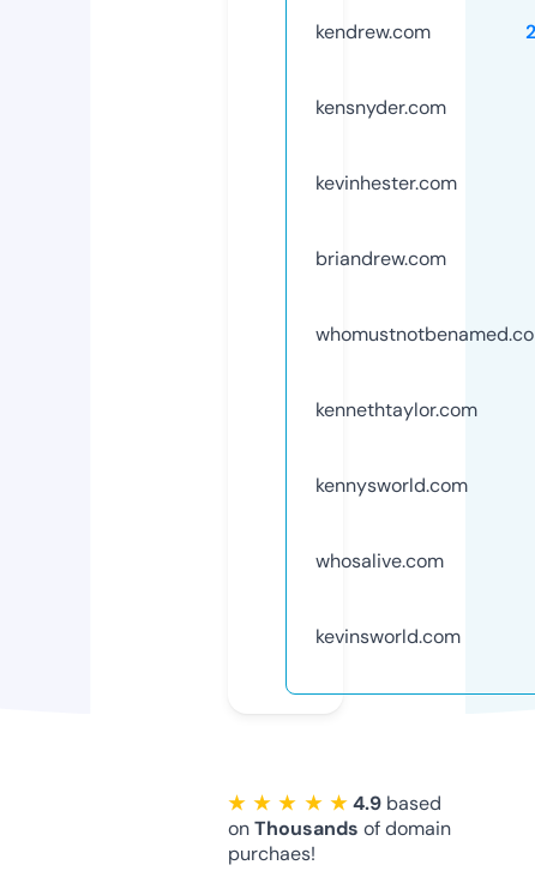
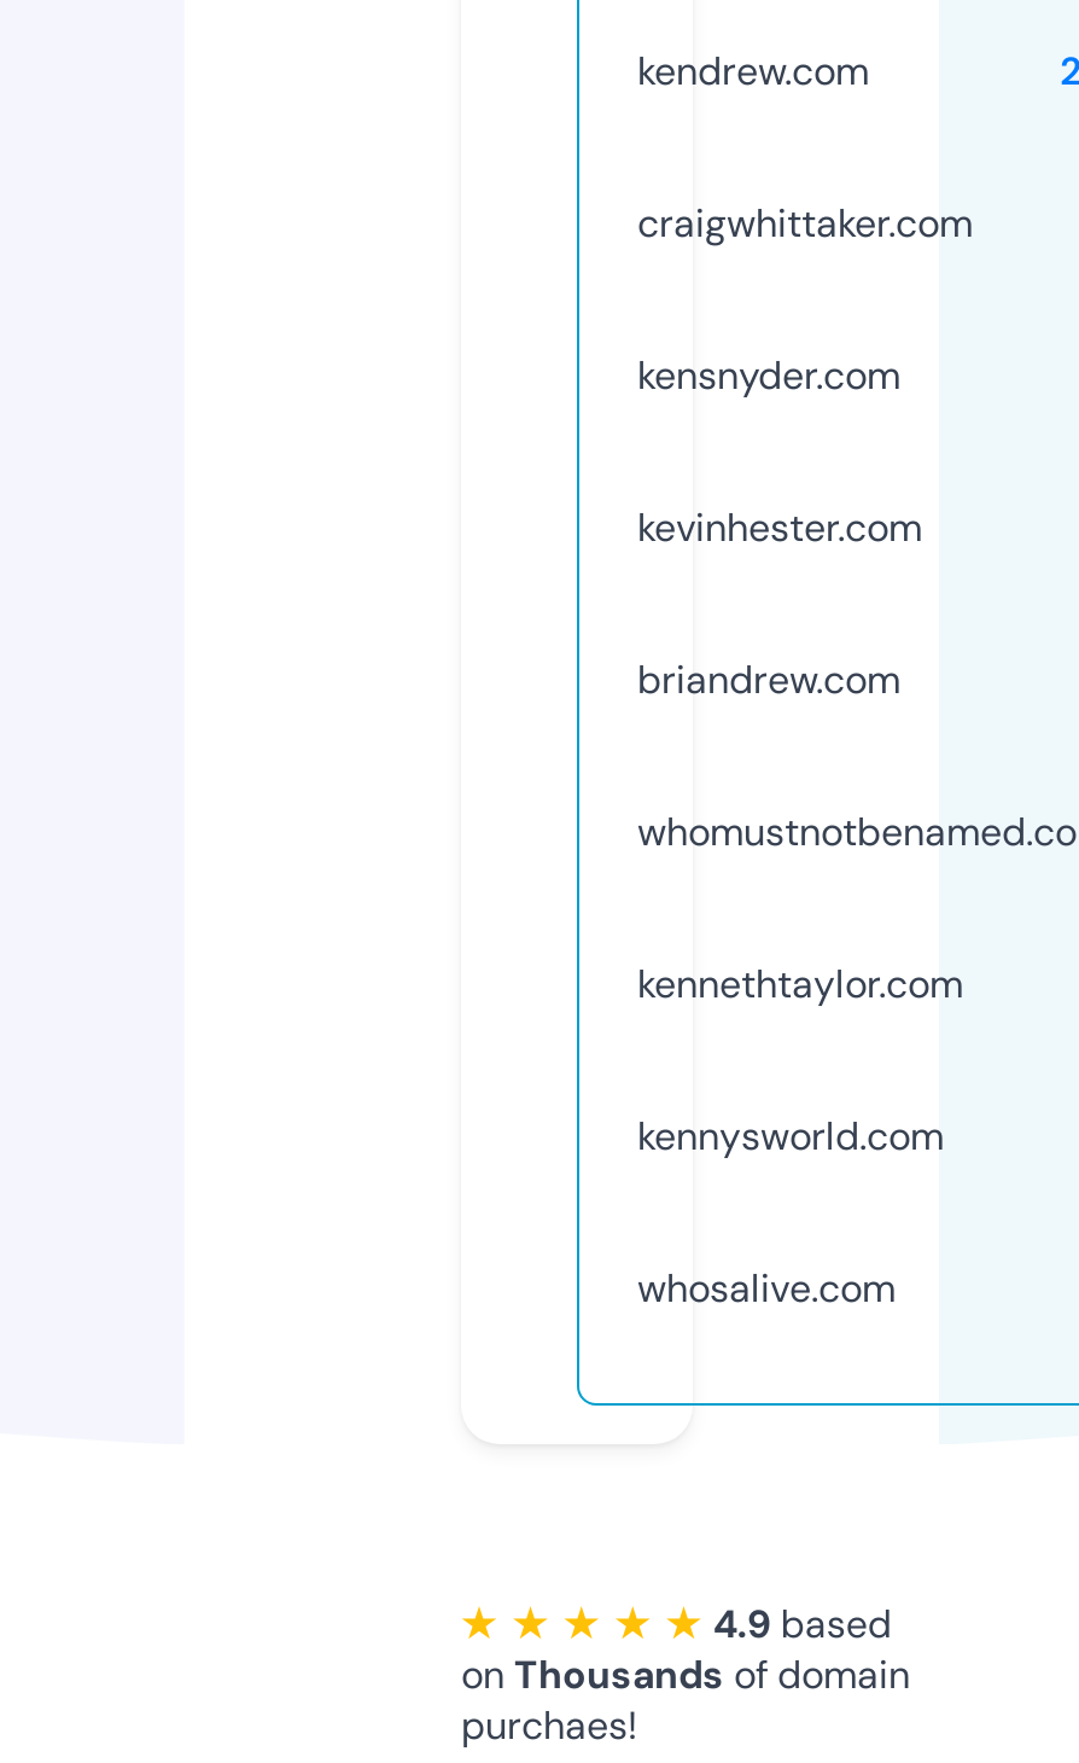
+ craigwhittaker.com

moved down: kensnyder.com | kevinhester.com | briandrew.com | kennethtaylor.com | kennysworld.com | whosalive.com

- kevinsworld.com
